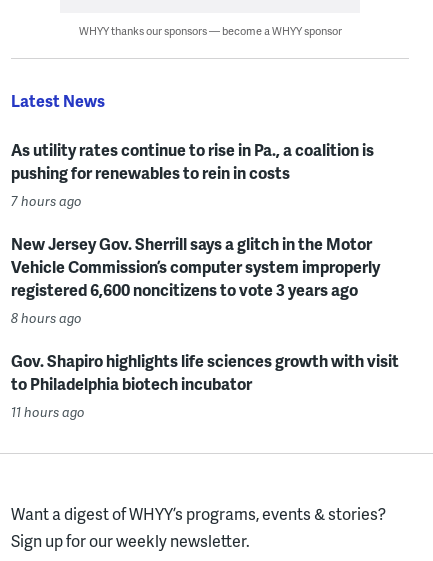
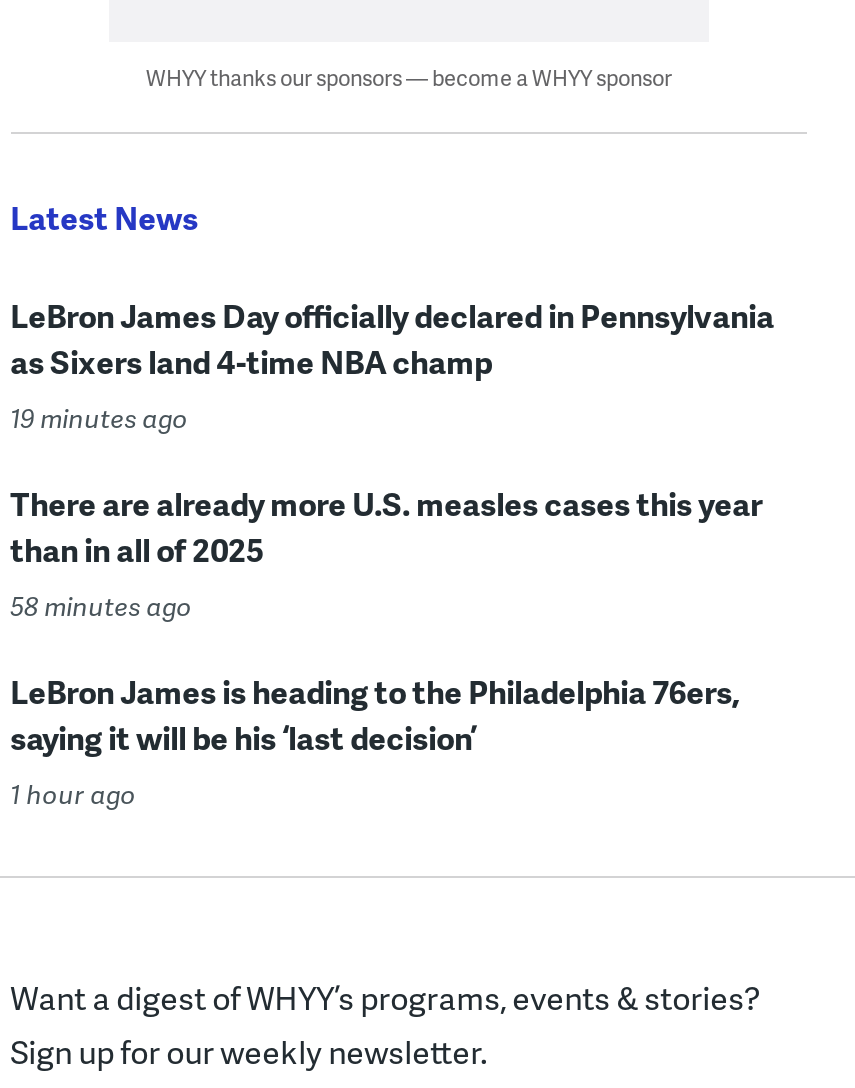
- As utility rates continue to rise in Pa., a coalition is
- pushing for renewables to rein in costs
- 7 hours ago
+ LeBron James Day officially declared in Pennsylvania
+ as Sixers land 4-time NBA champ
+ 19 minutes ago

- New Jersey Gov. Sherrill says a glitch in the Motor
- Vehicle Commission’s computer system improperly
- registered 6,600 noncitizens to vote 3 years ago
- 8 hours ago
+ There are already more U.S. measles cases this year
+ than in all of 2025
+ 58 minutes ago

- Gov. Shapiro highlights life sciences growth with visit
- to Philadelphia biotech incubator
- 11 hours ago
+ LeBron James is heading to the Philadelphia 76ers,
+ saying it will be his ‘last decision’
+ 1 hour ago
